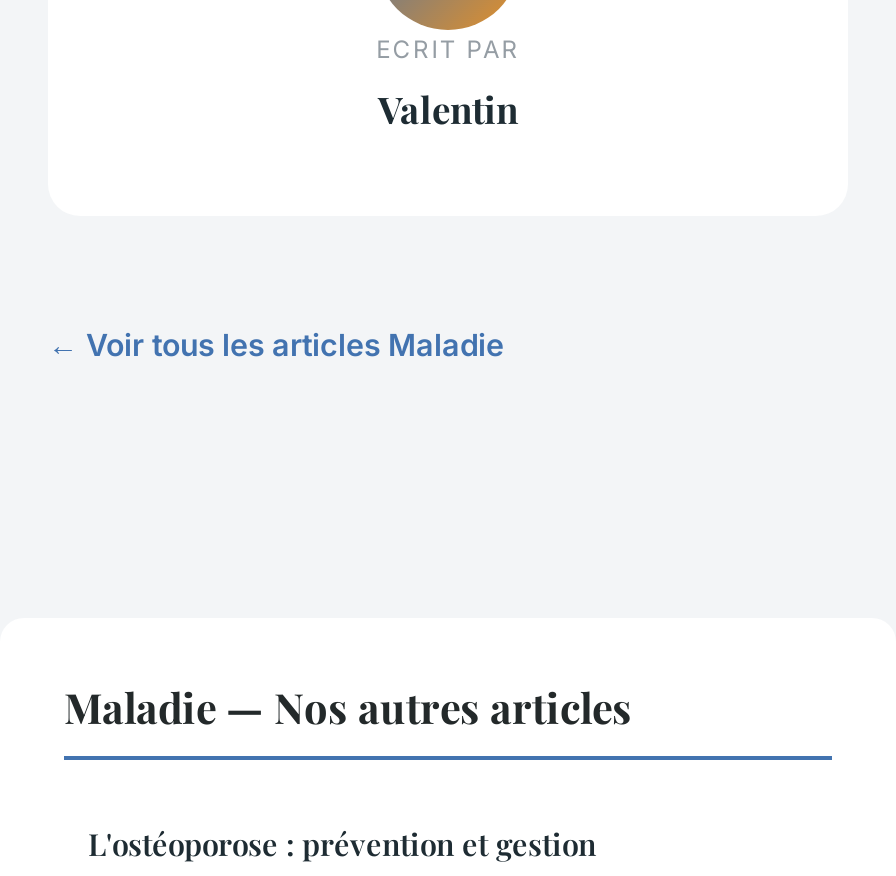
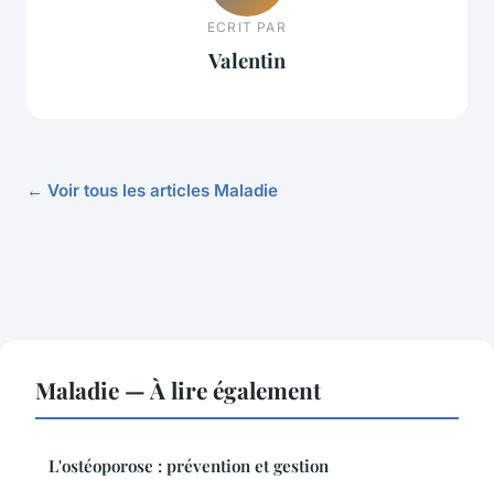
- Maladie — Nos autres articles
+ Maladie — À lire également
